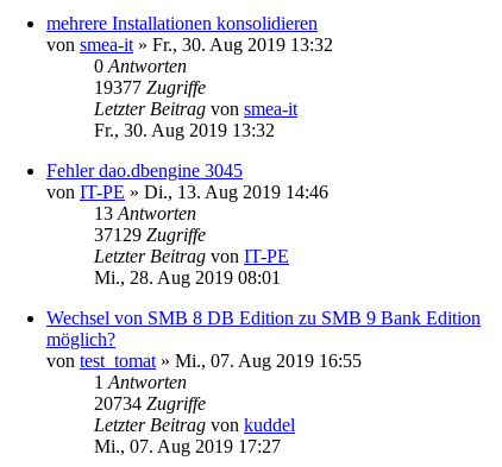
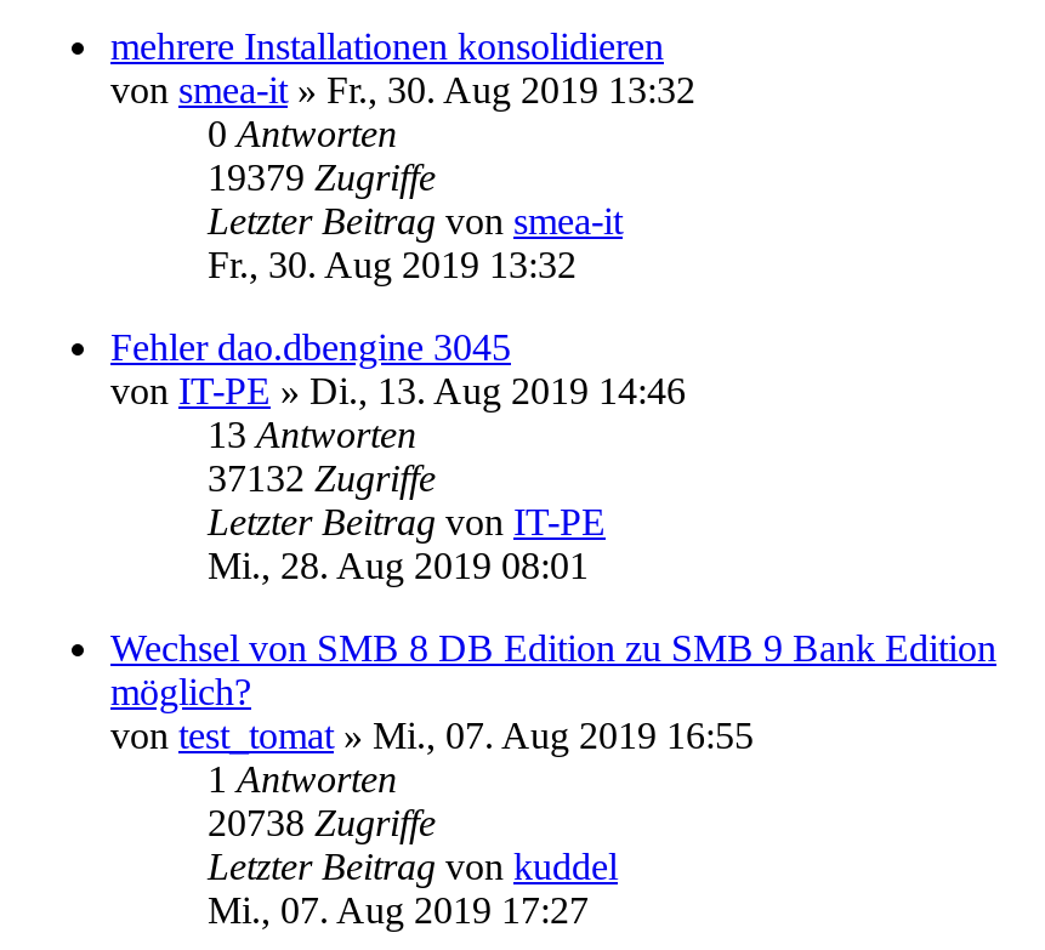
- 19377 Zugriffe
+ 19379 Zugriffe

- 37129 Zugriffe
+ 37132 Zugriffe

- 20734 Zugriffe
+ 20738 Zugriffe
